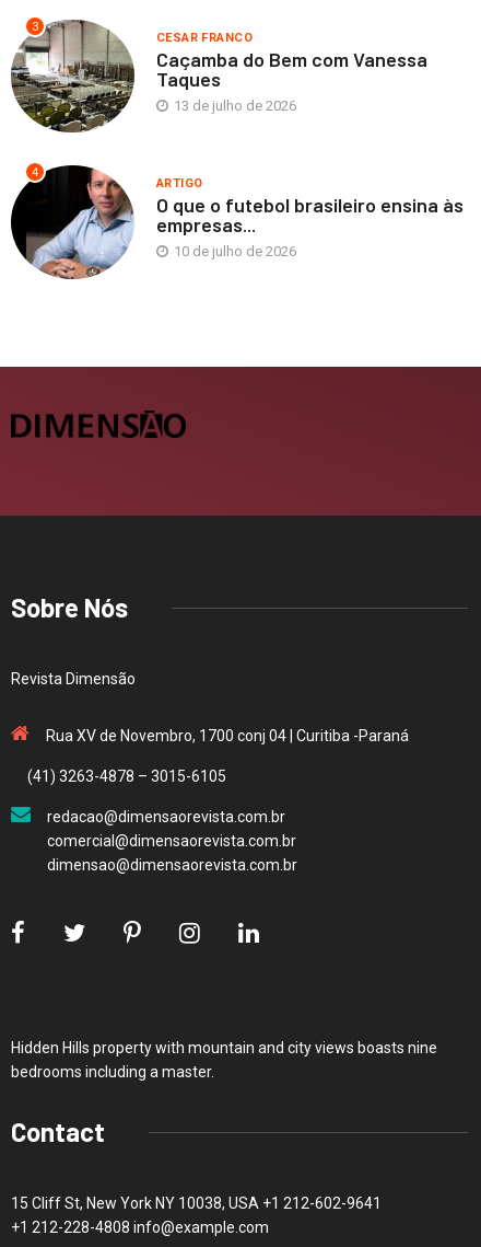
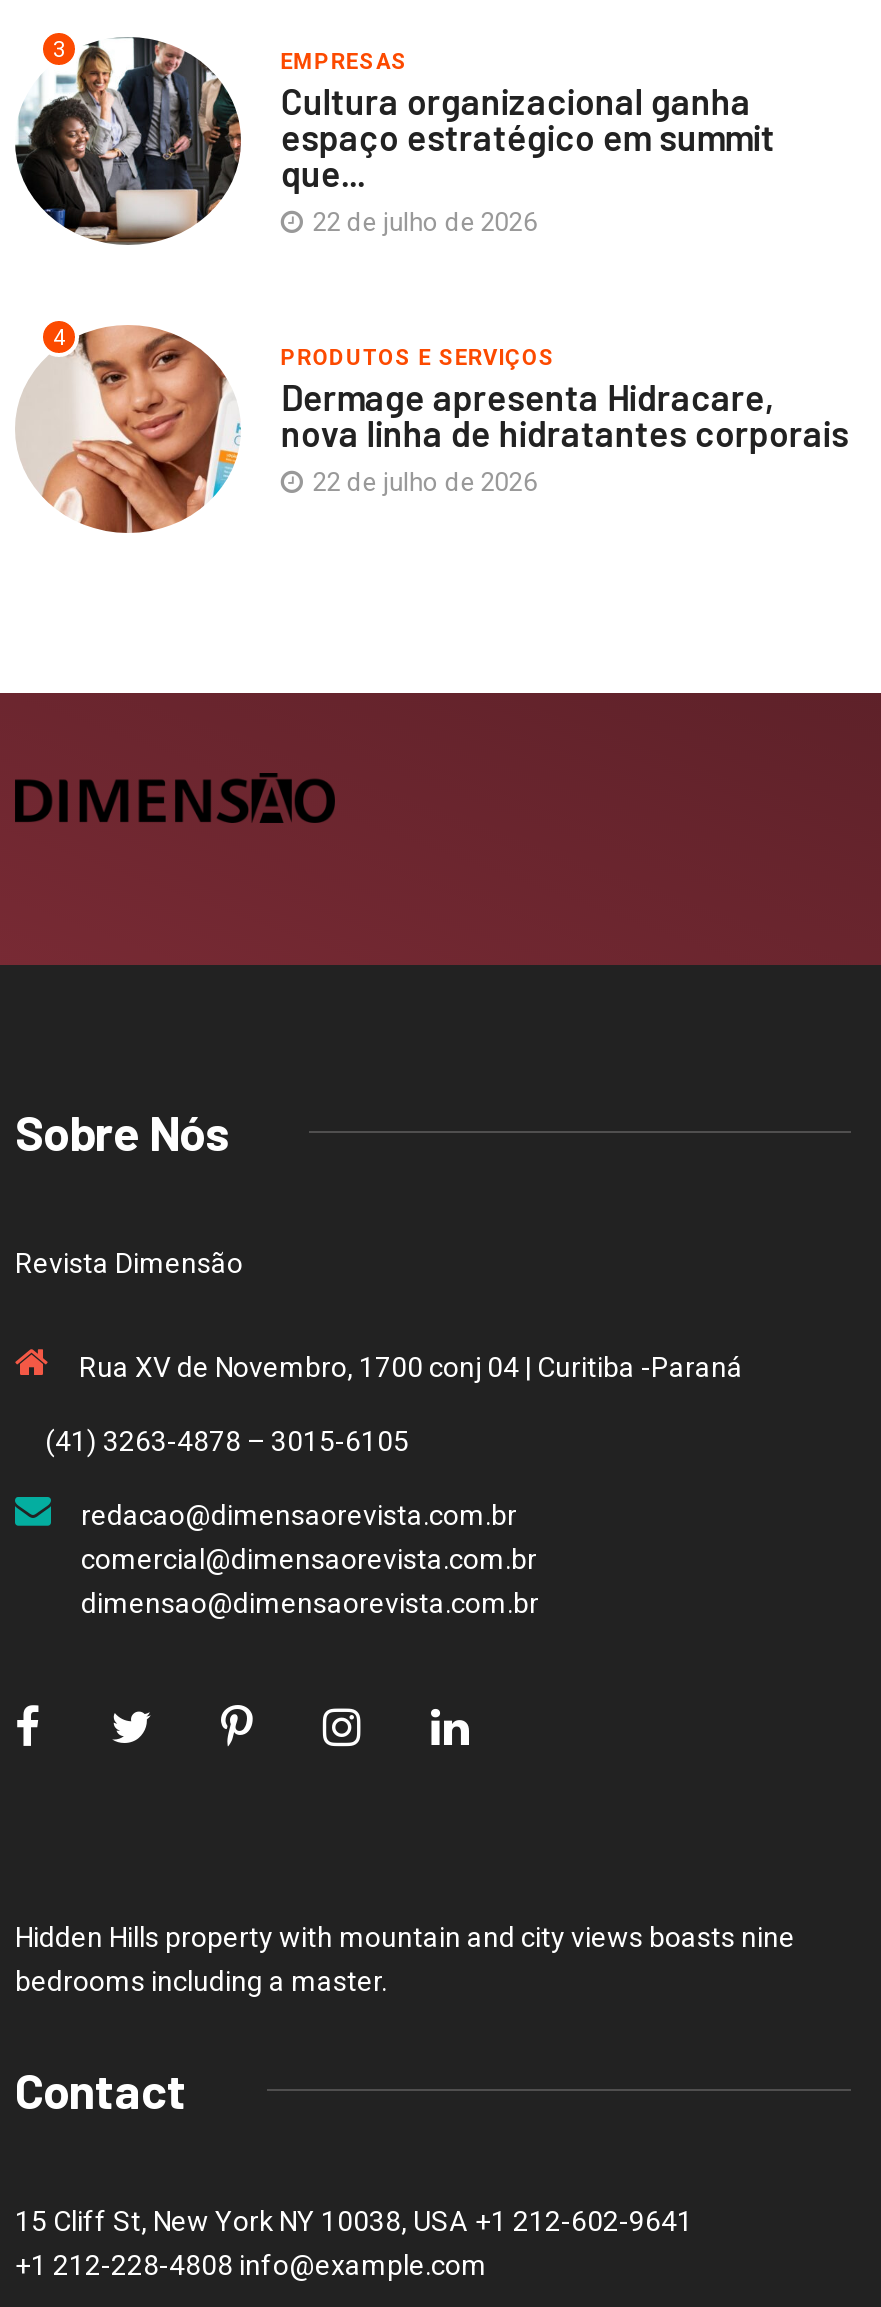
- [image]
- CESAR FRANCO
- Caçamba do Bem com Vanessa
- Taques
- 13 de julho de 2026
+ [image]
+ EMPRESAS
+ Cultura organizacional ganha
+ espaço estratégico em summit
+ que...
+ 22 de julho de 2026

- [image]
- ARTIGO
- O que o futebol brasileiro ensina às
- empresas...
- 10 de julho de 2026
+ [image]
+ PRODUTOS E SERVIÇOS
+ Dermage apresenta Hidracare,
+ nova linha de hidratantes corporais
+ 22 de julho de 2026
